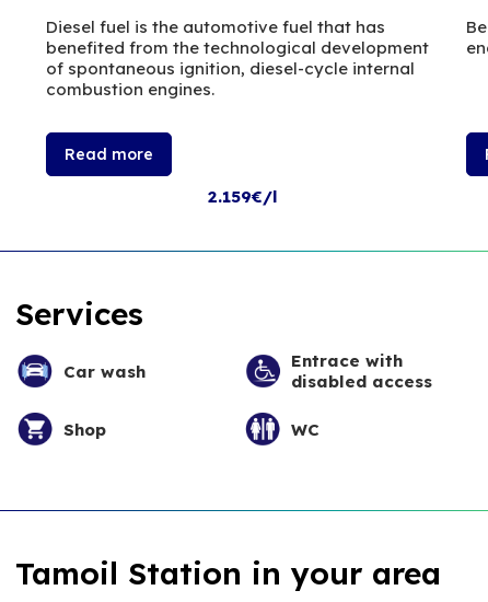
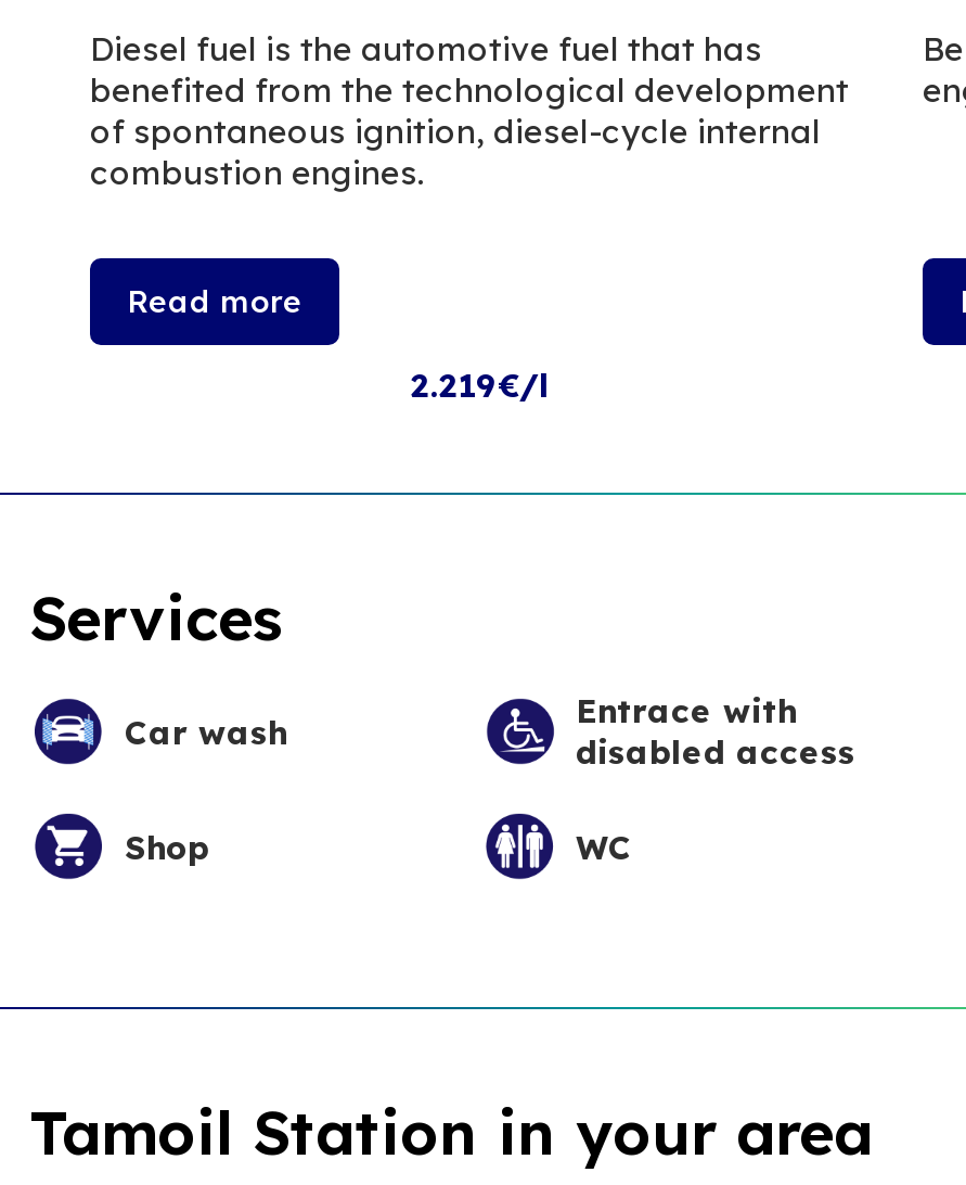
- 2.159€/l
+ 2.219€/l
